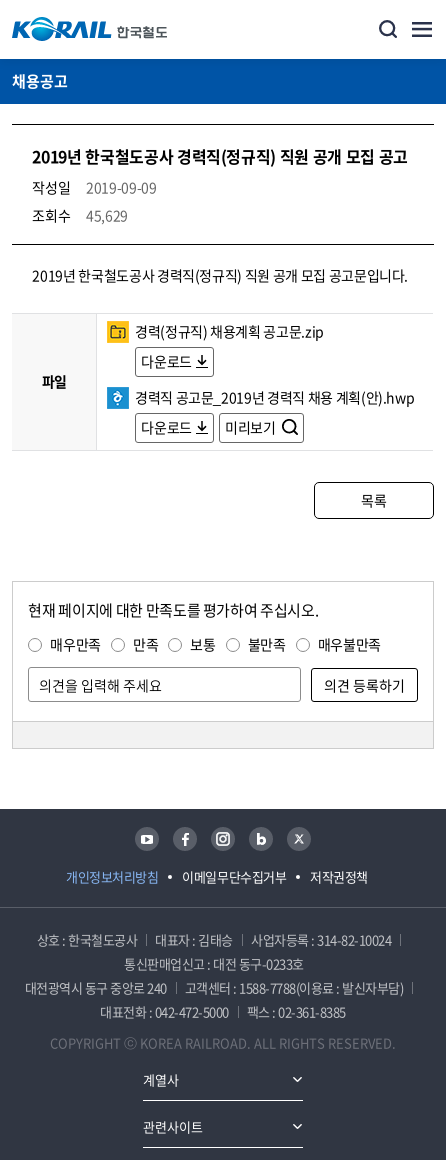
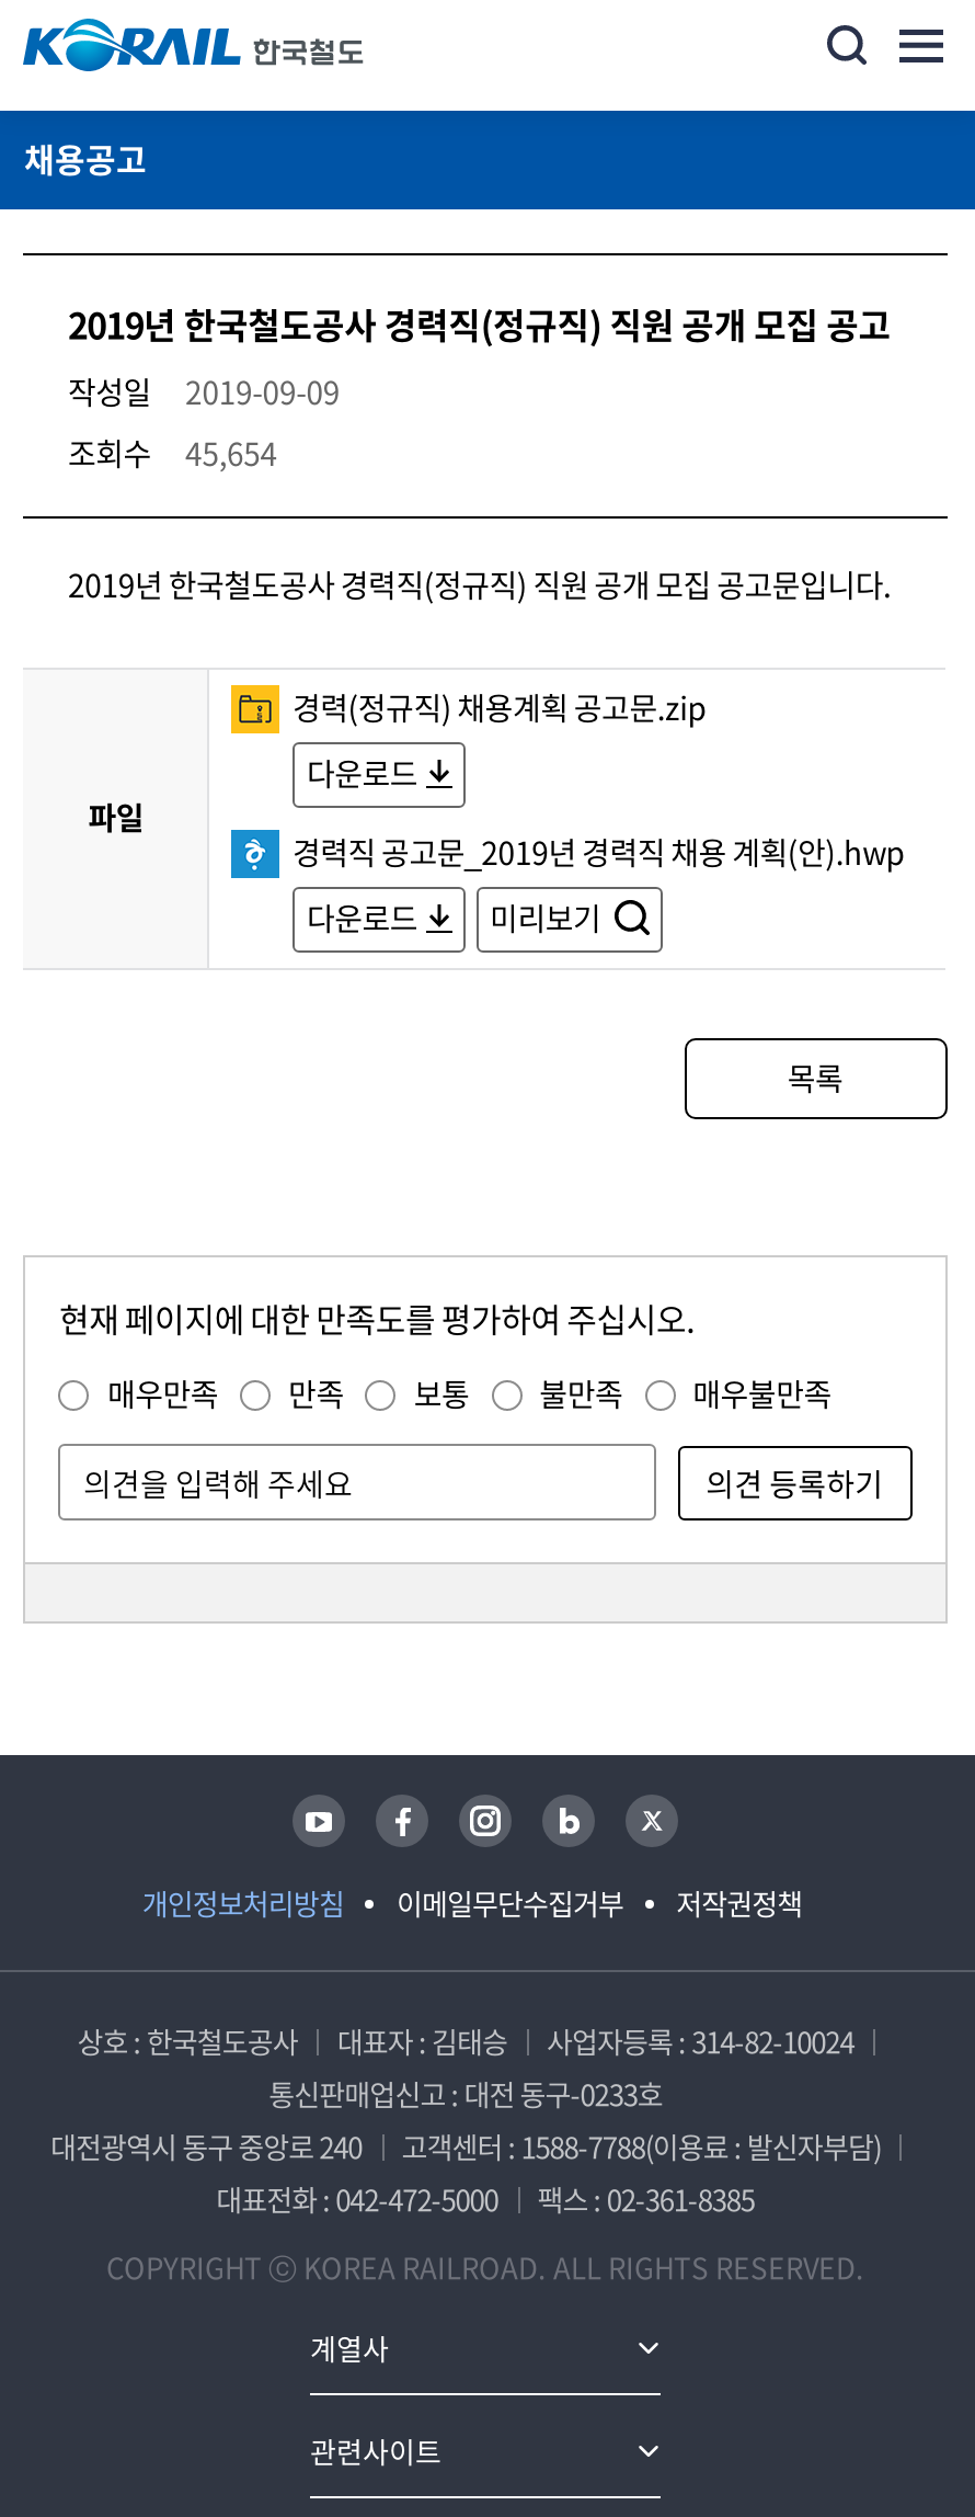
- 조회수 45,629
+ 조회수 45,654
